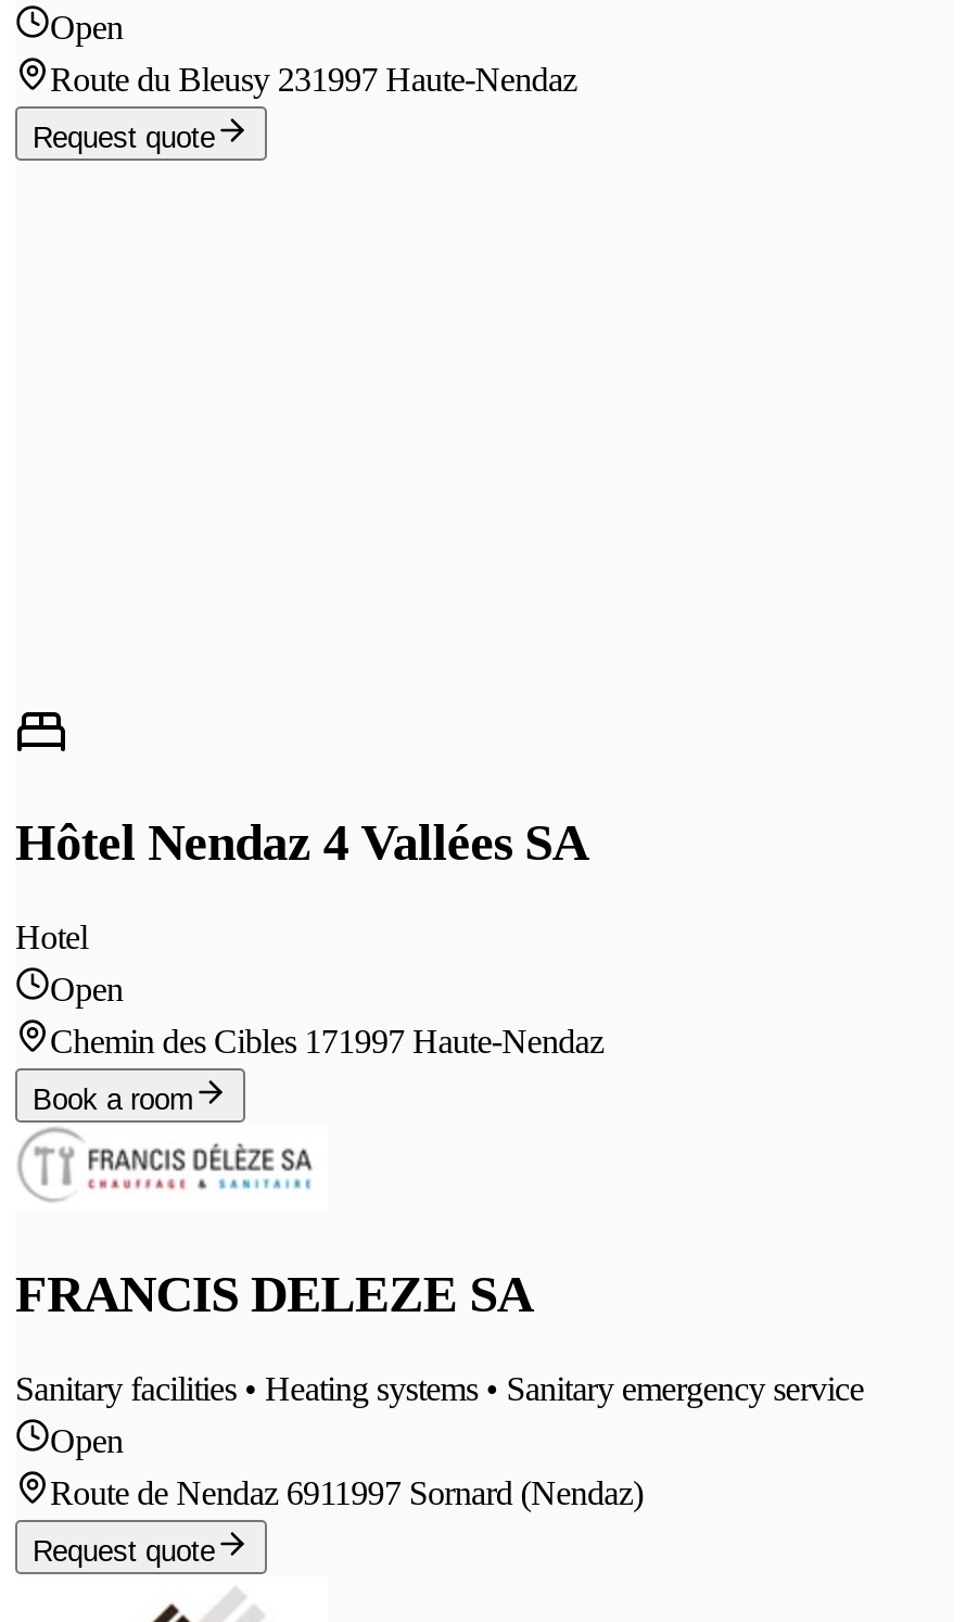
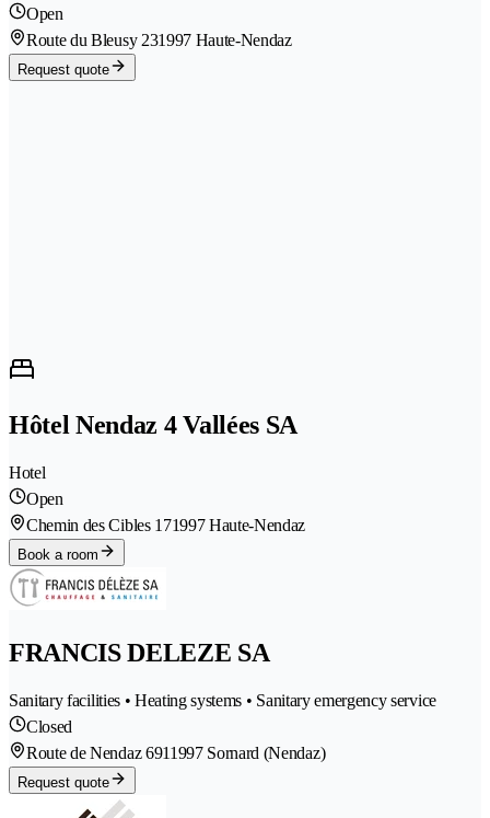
- Open
+ Closed
